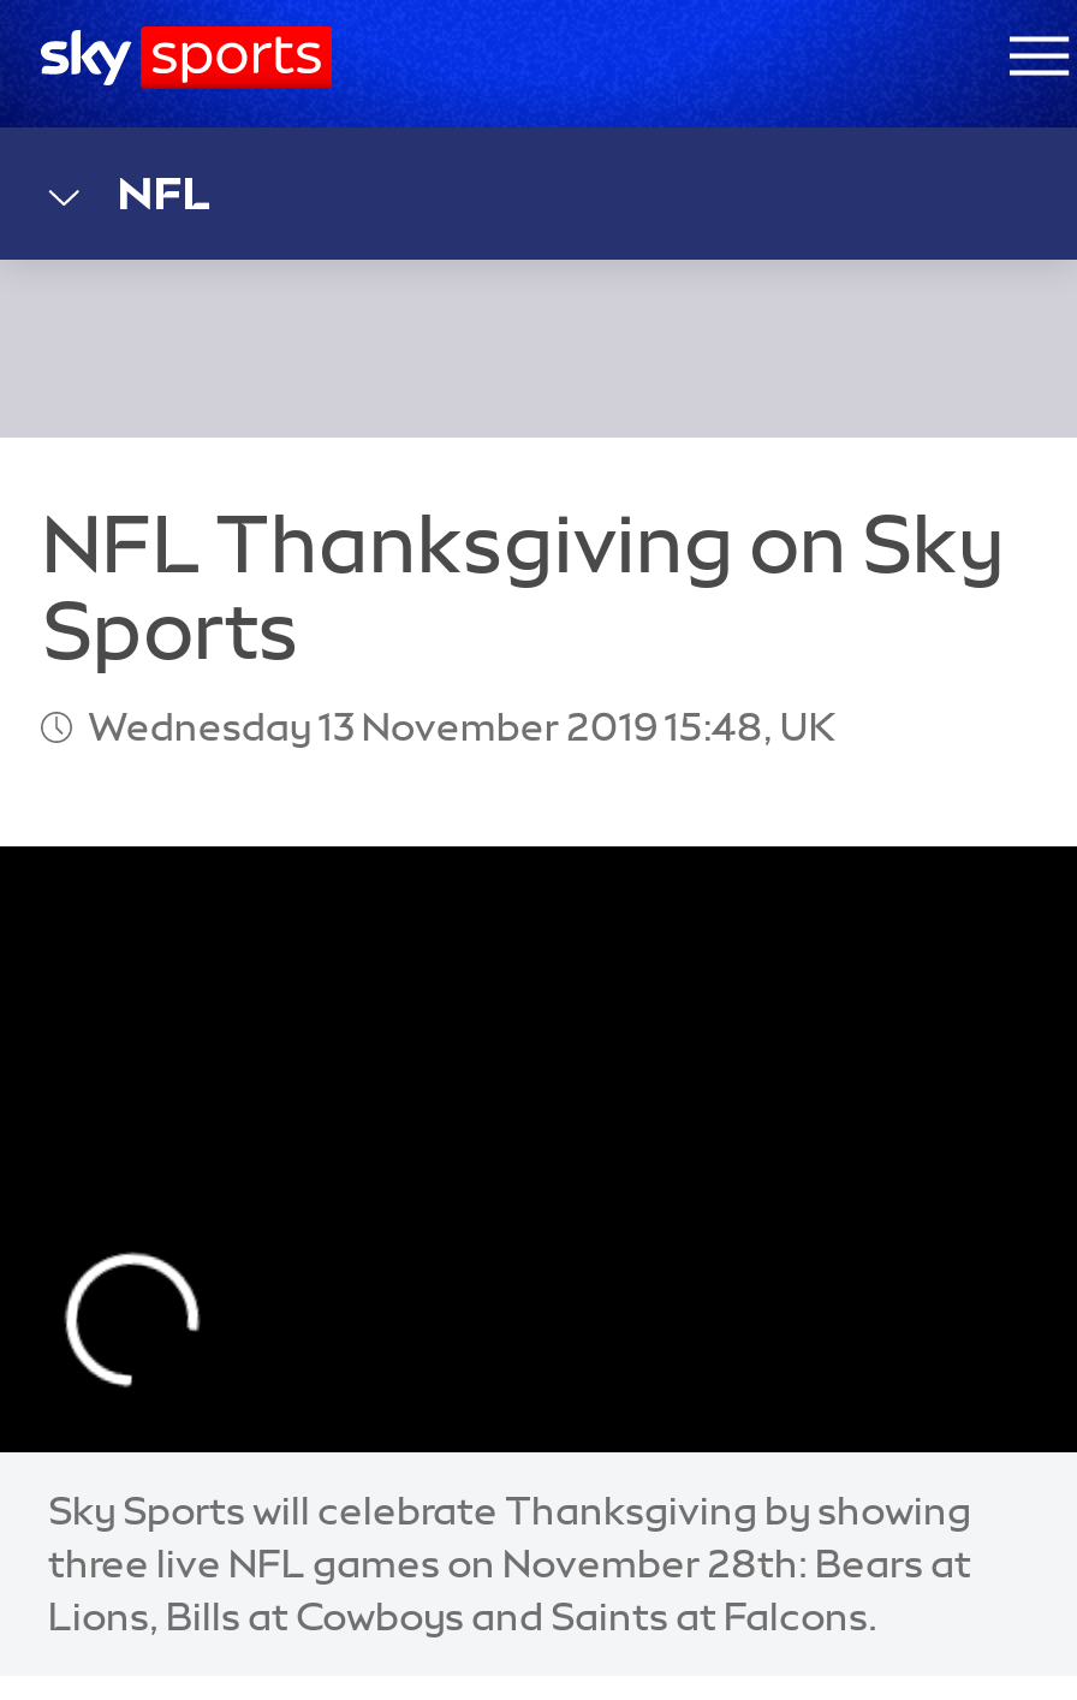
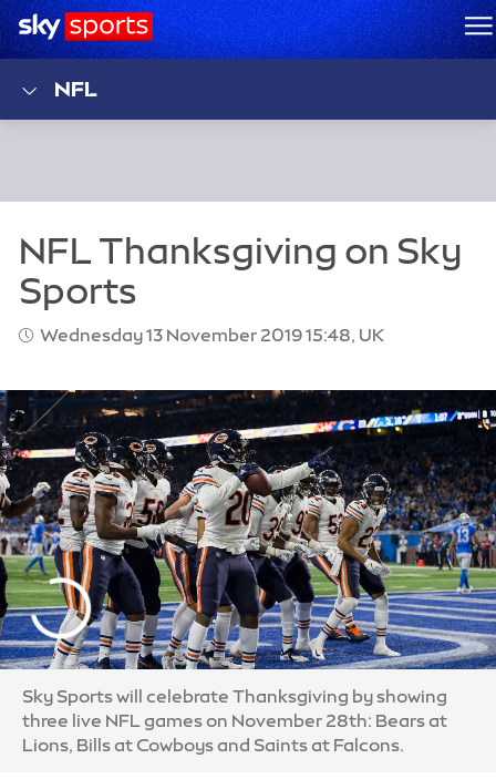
+ [image]
